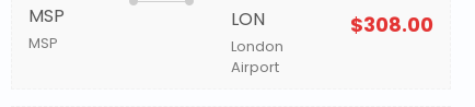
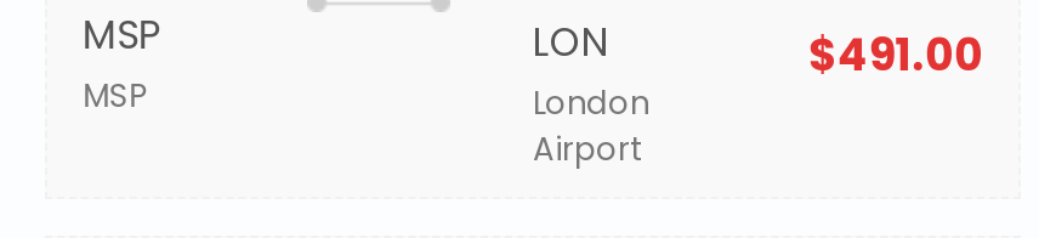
- $308.00
+ $491.00
